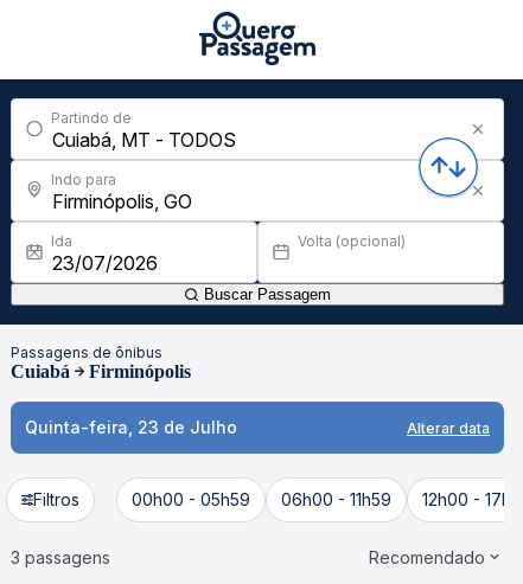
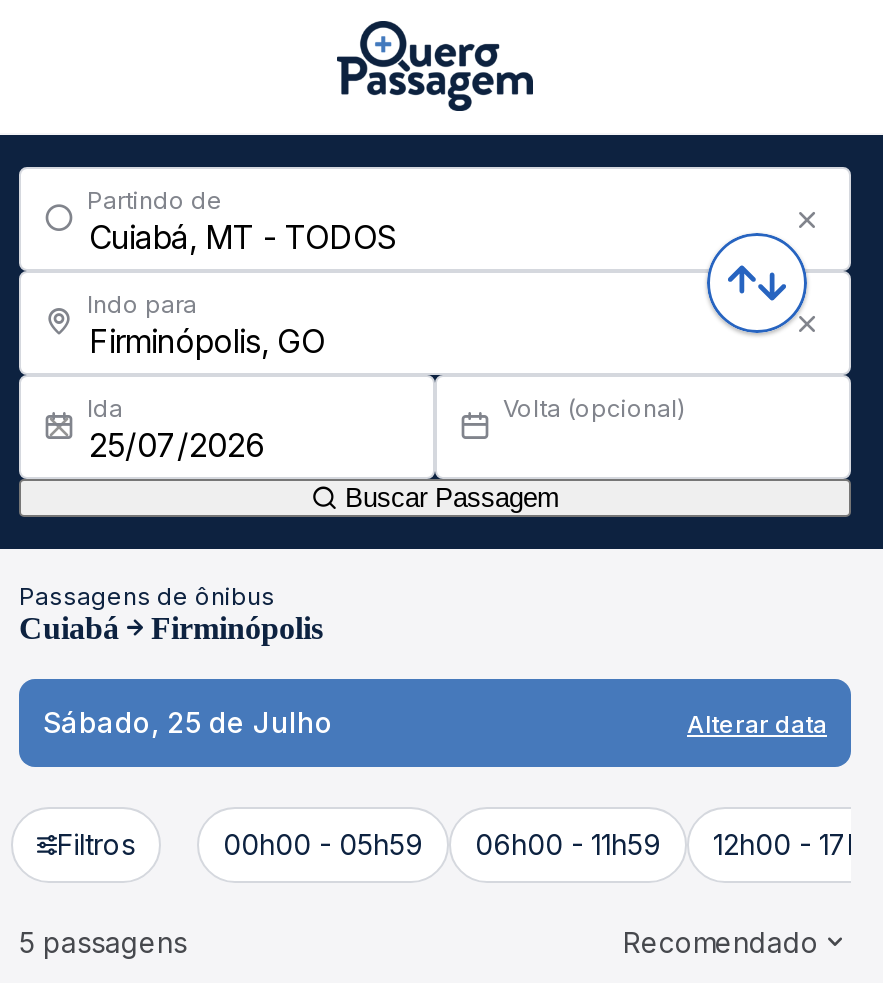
- Quinta-feira, 23 de Julho
+ Sábado, 25 de Julho

- 3 passagens
+ 5 passagens
